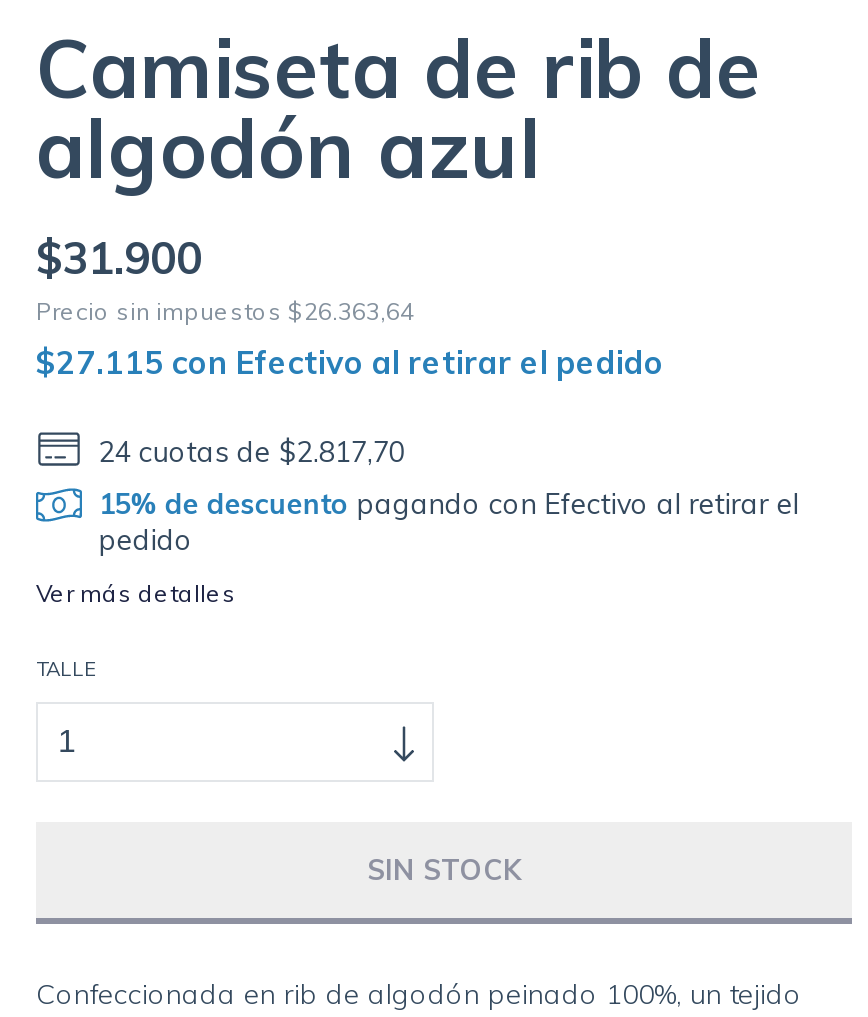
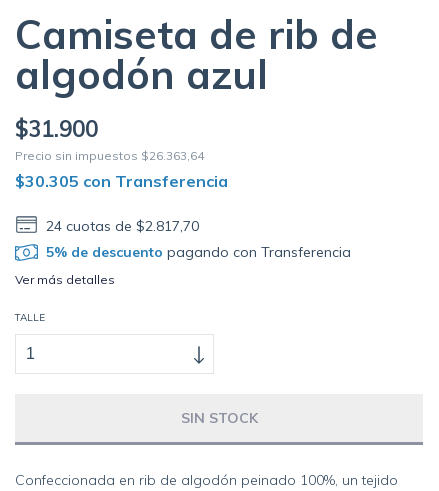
- $27.115 con Efectivo al retirar el pedido
+ $30.305 con Transferencia

- 15% de descuento pagando con Efectivo al retirar el
- pedido
+ 5% de descuento pagando con Transferencia
